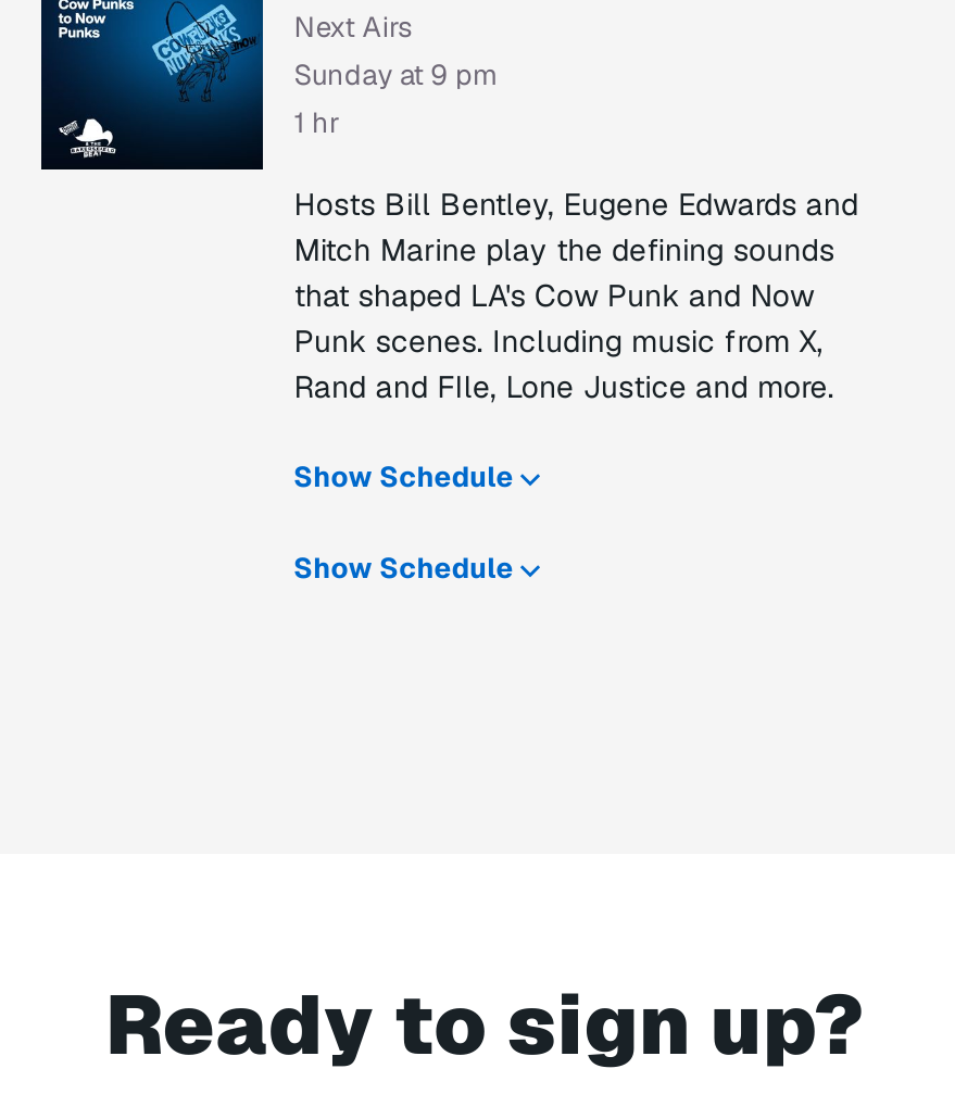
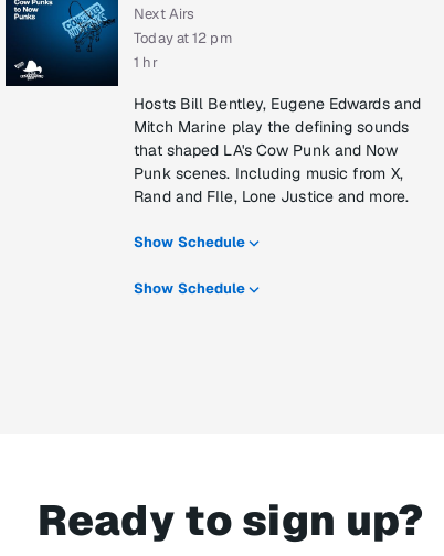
- Sunday at 9 pm
+ Today at 12 pm
